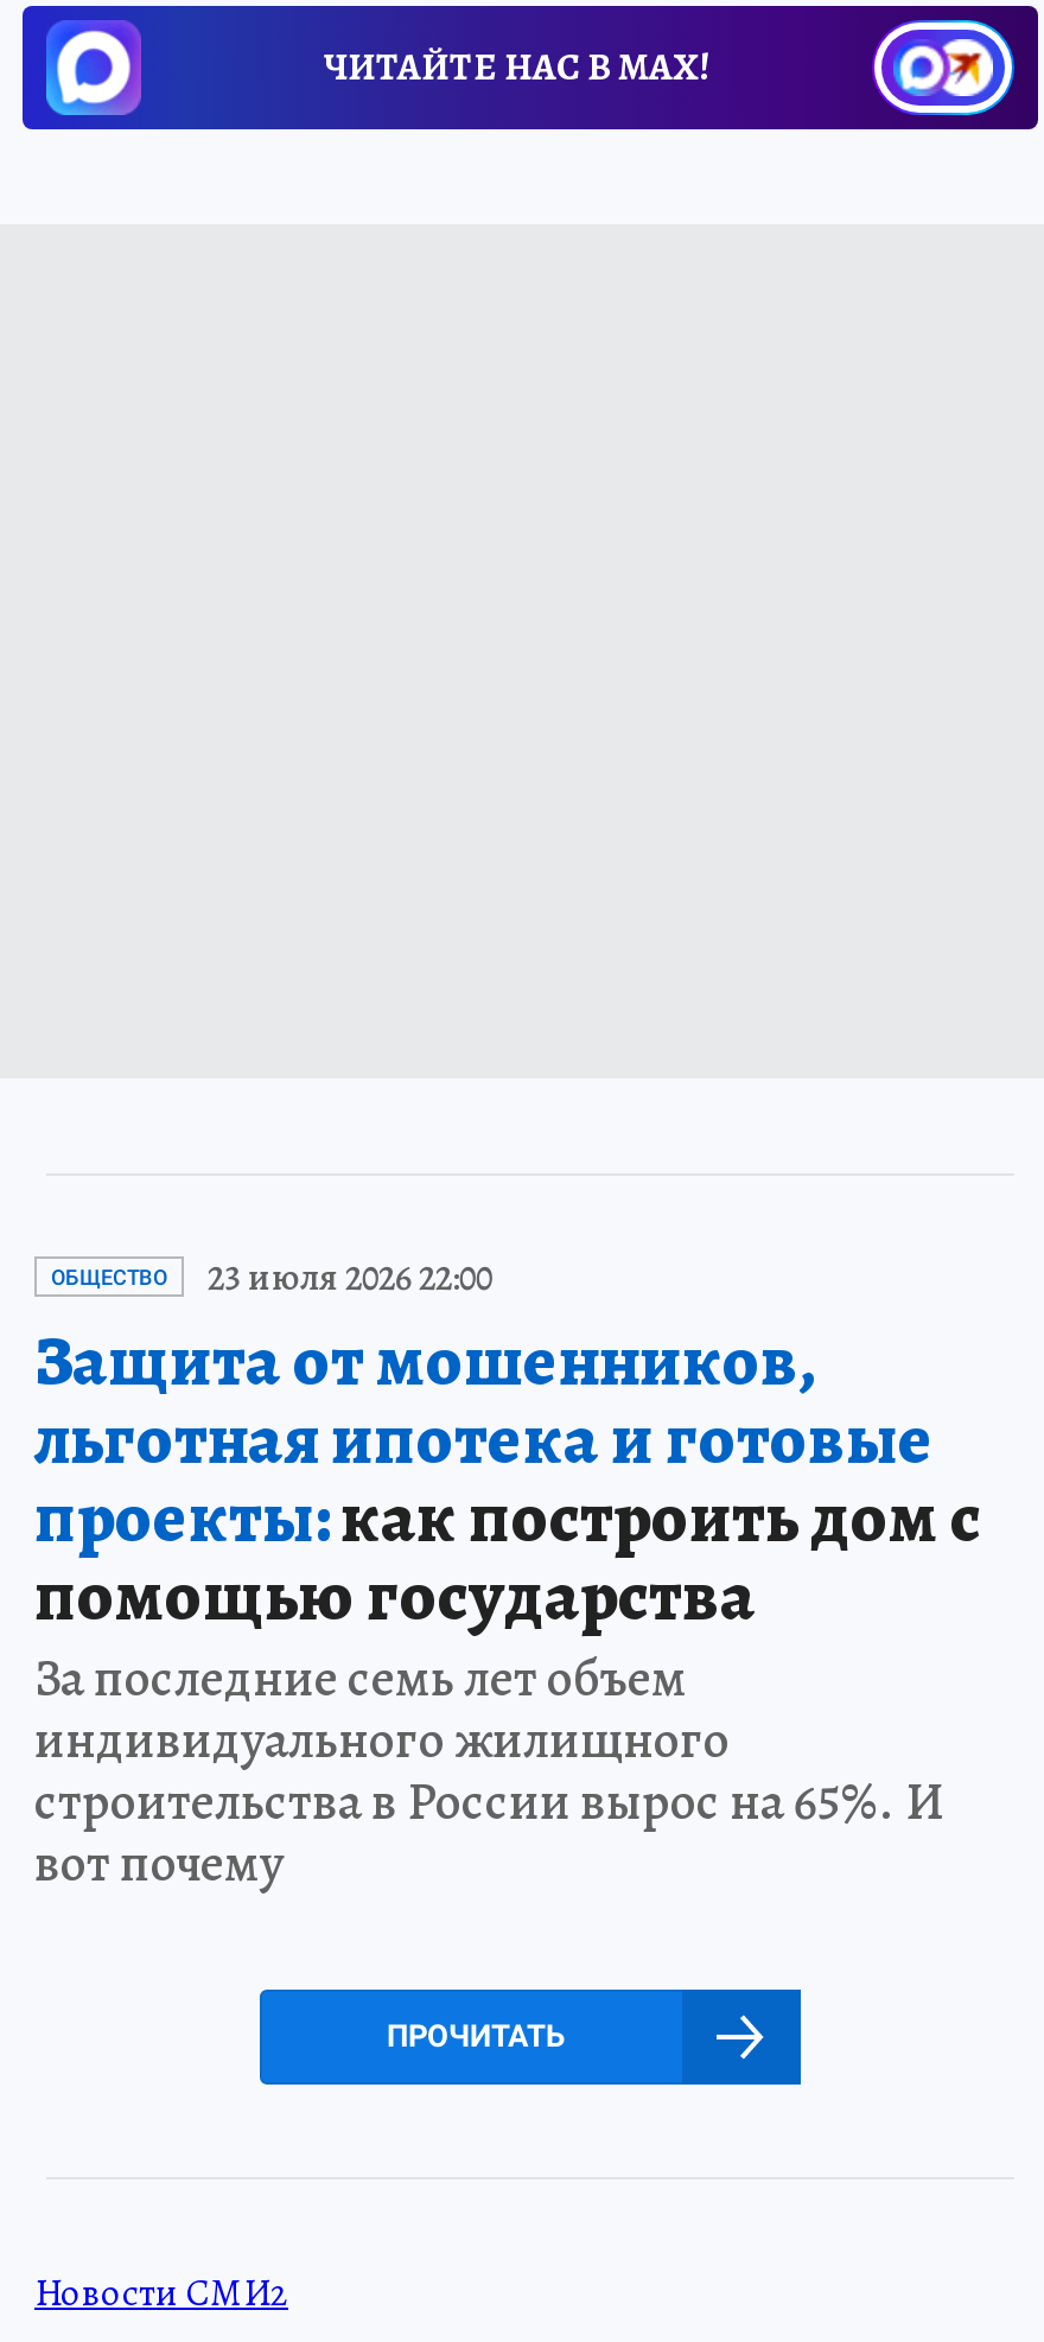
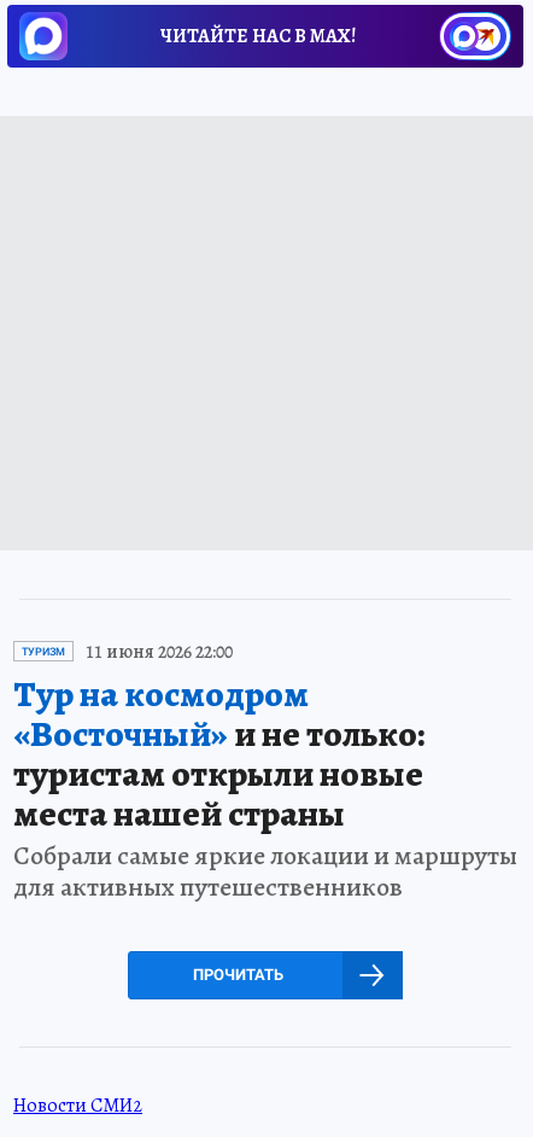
- ОБЩЕСТВО
- 23 июля 2026 22:00
- Защита от мошенников,
- льготная ипотека и готовые
- проекты:как построить дом с
- помощью государства
- За последние семь лет объем
- индивидуального жилищного
- строительства в России вырос на 65%. И
- вот почему
+ ТУРИЗМ
+ 11 июня 2026 22:00
+ Тур на космодром
+ «Восточный»и не только:
+ туристам открыли новые
+ места нашей страны
+ Собрали самые яркие локации и маршруты
+ для активных путешественников
